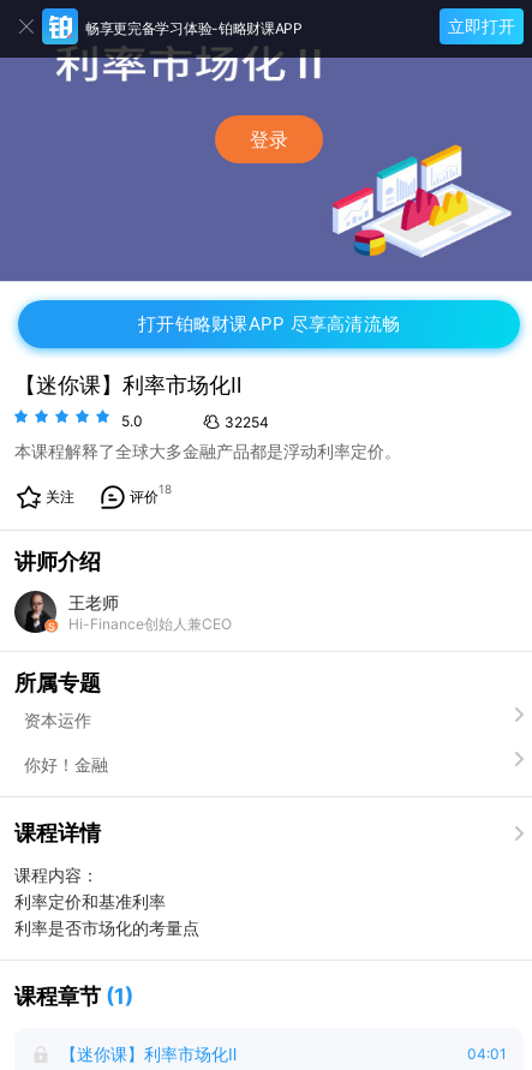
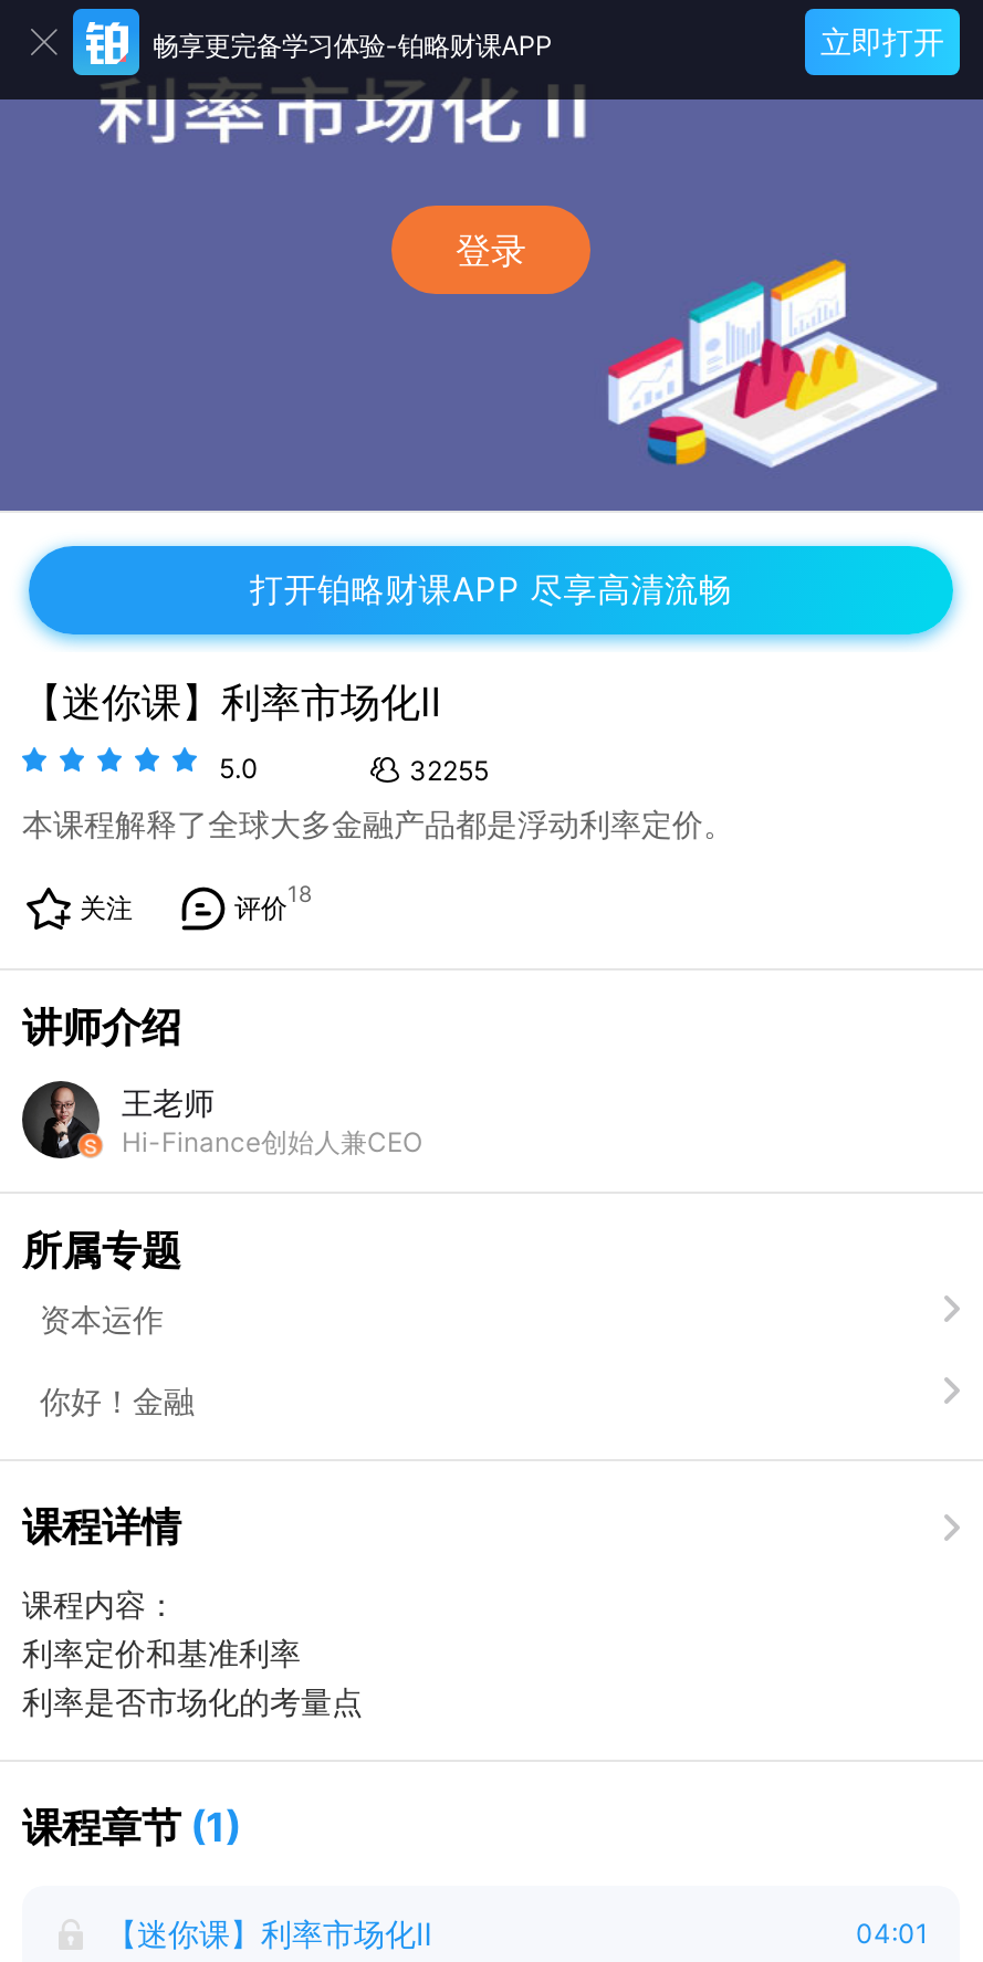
- 32254
+ 32255
